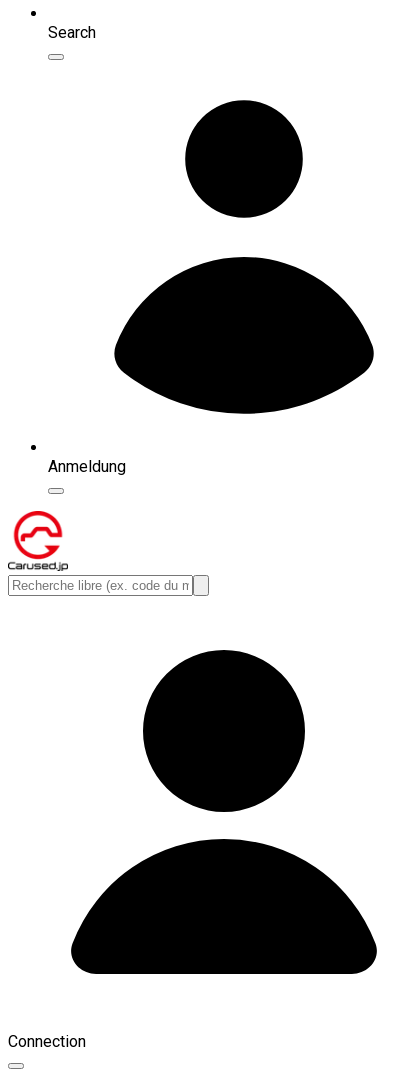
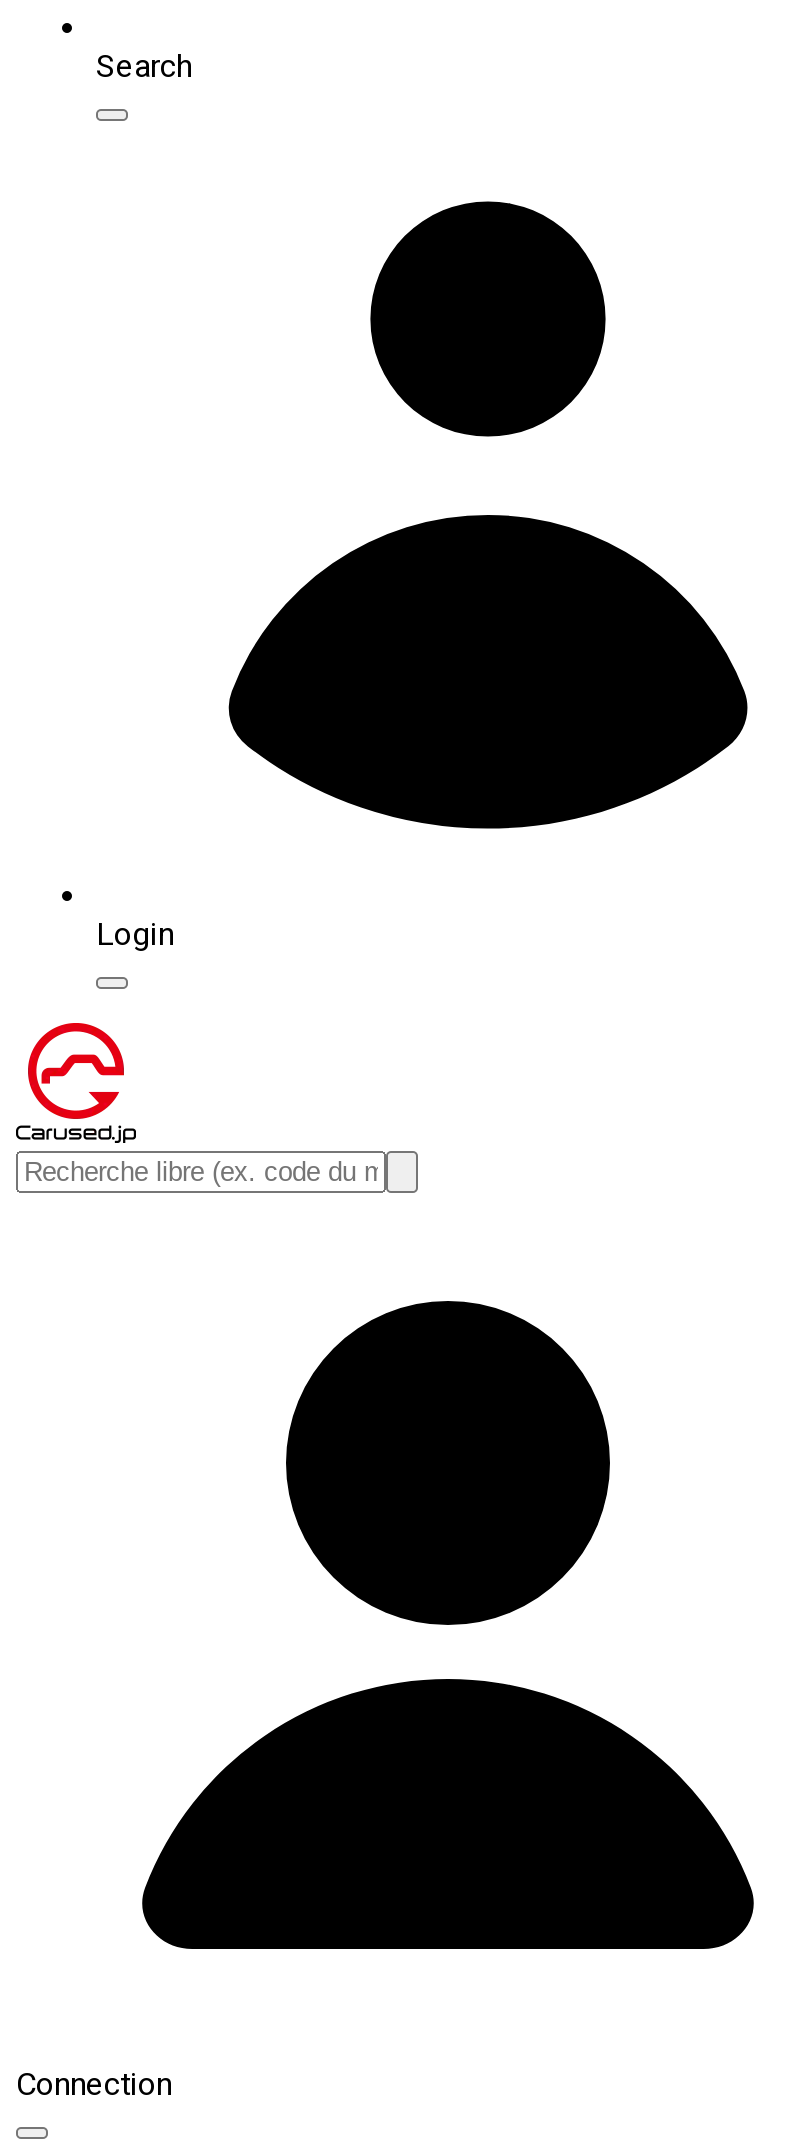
- Anmeldung
+ Login
